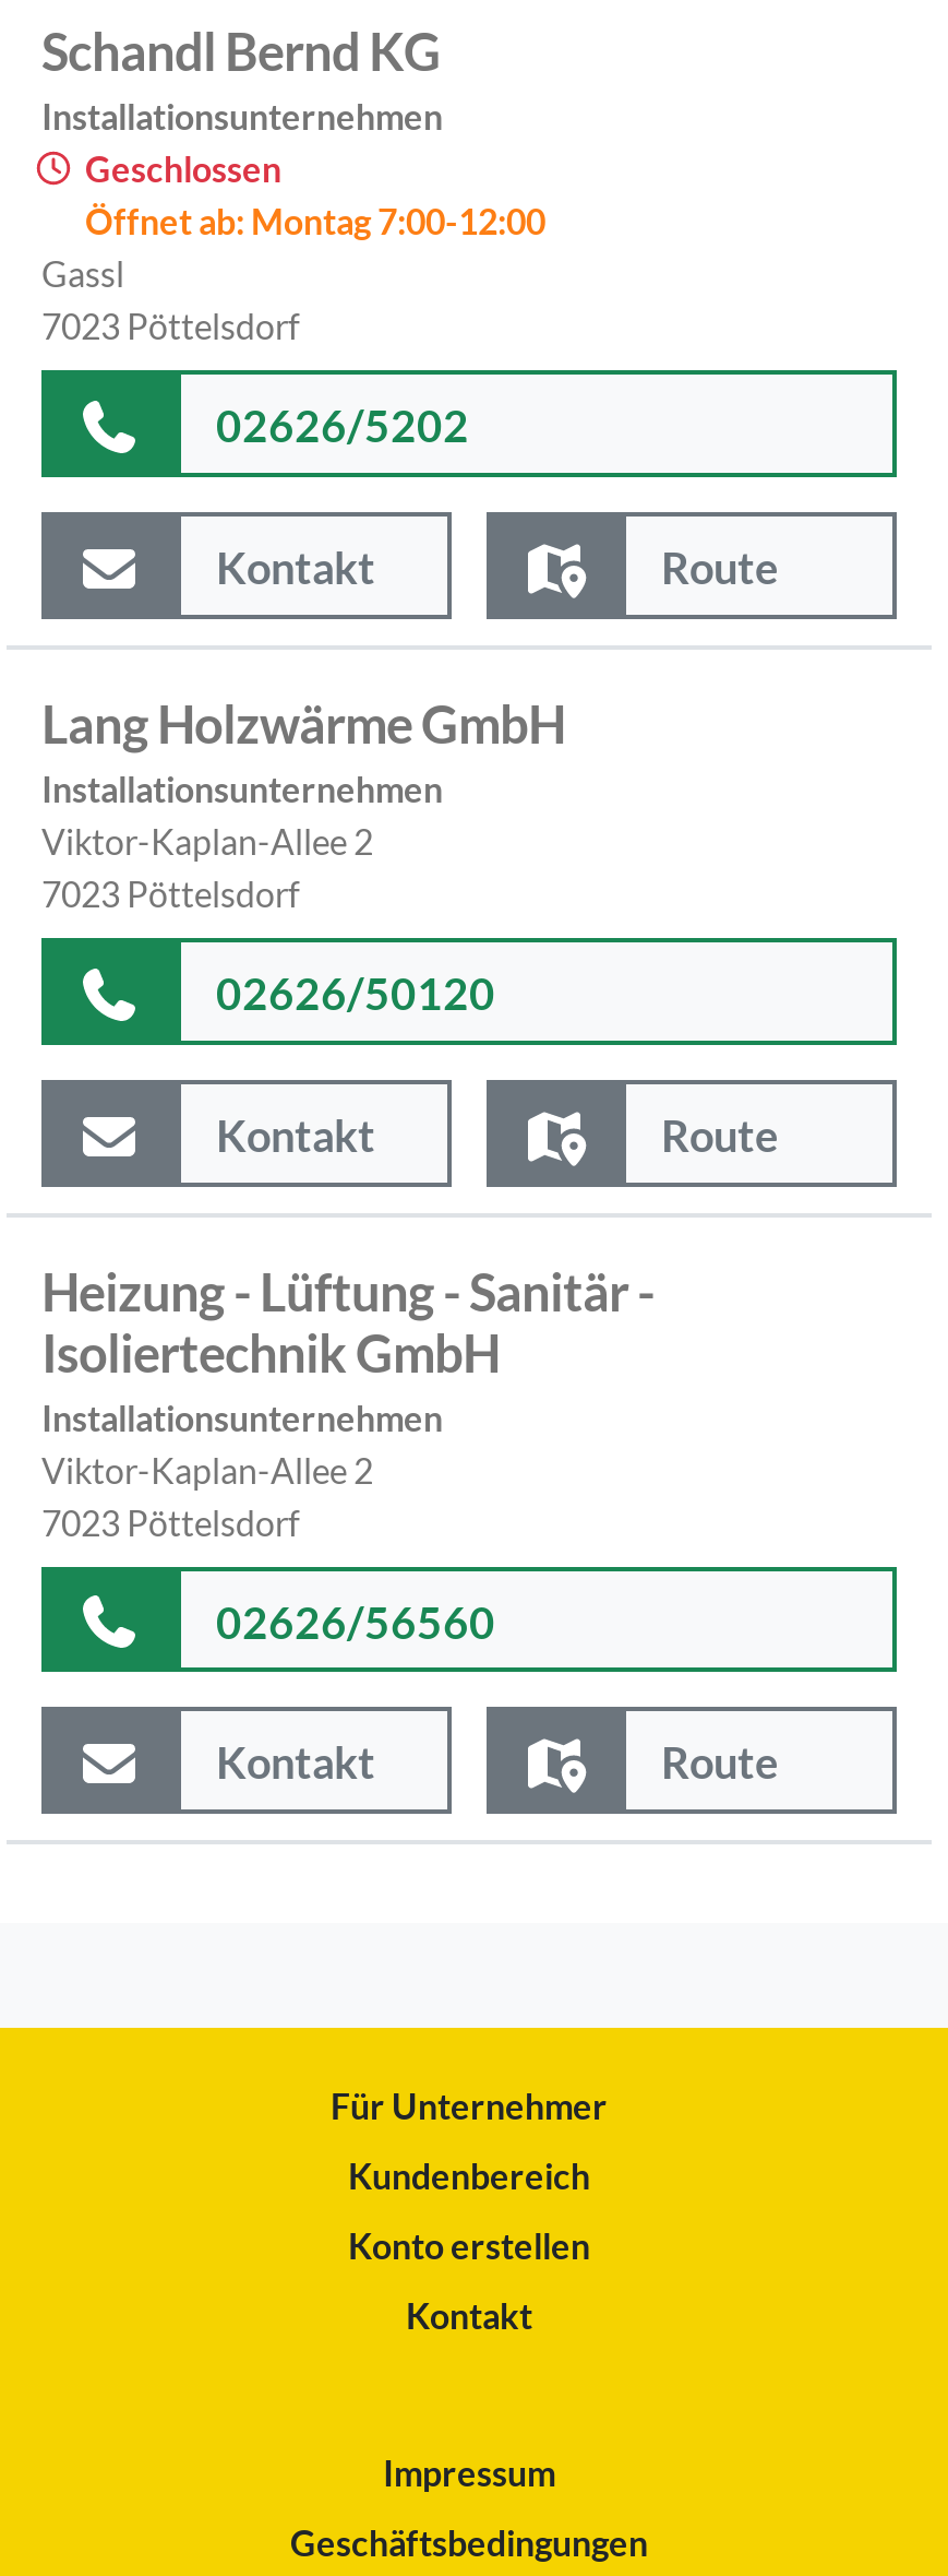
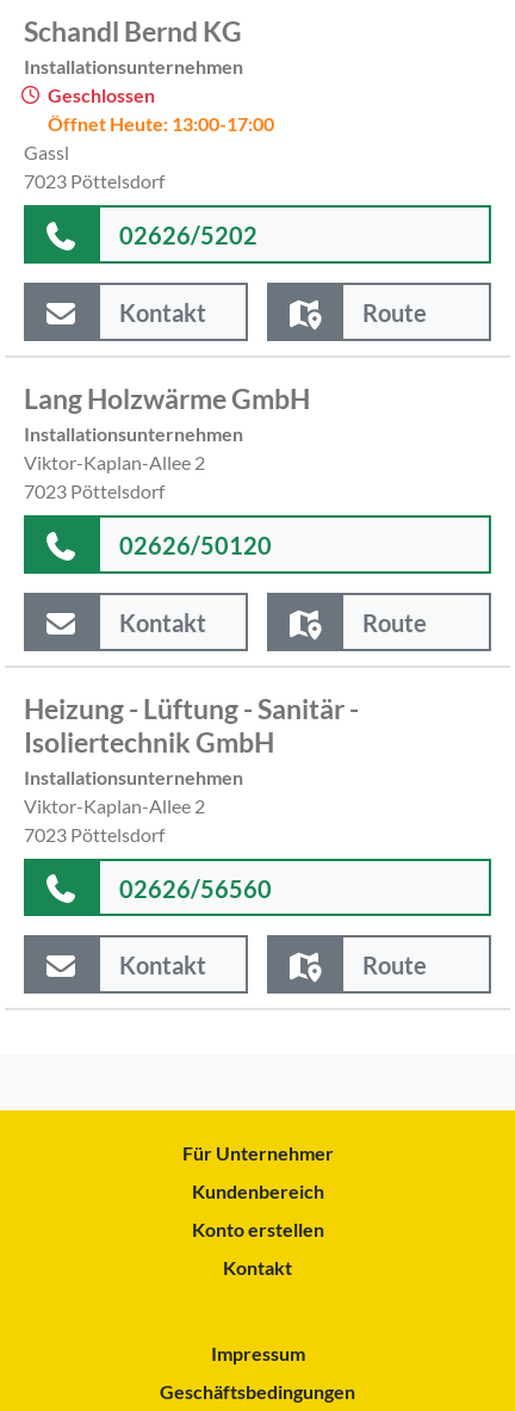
- Öffnet ab: Montag 7:00-12:00
+ Öffnet Heute: 13:00-17:00
